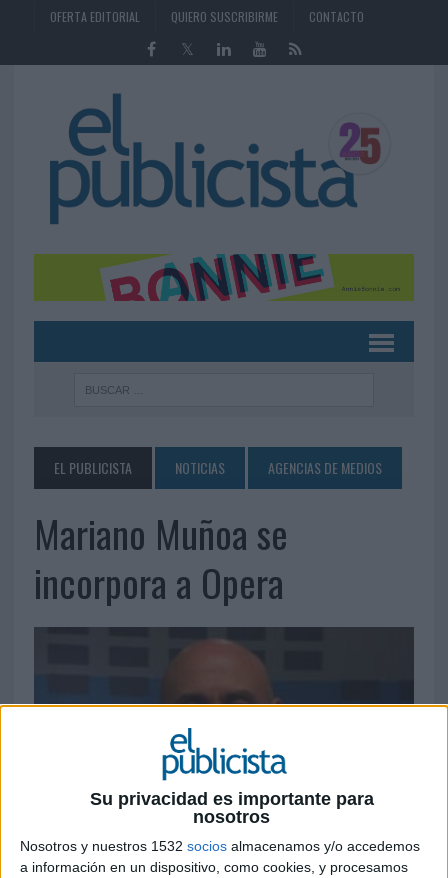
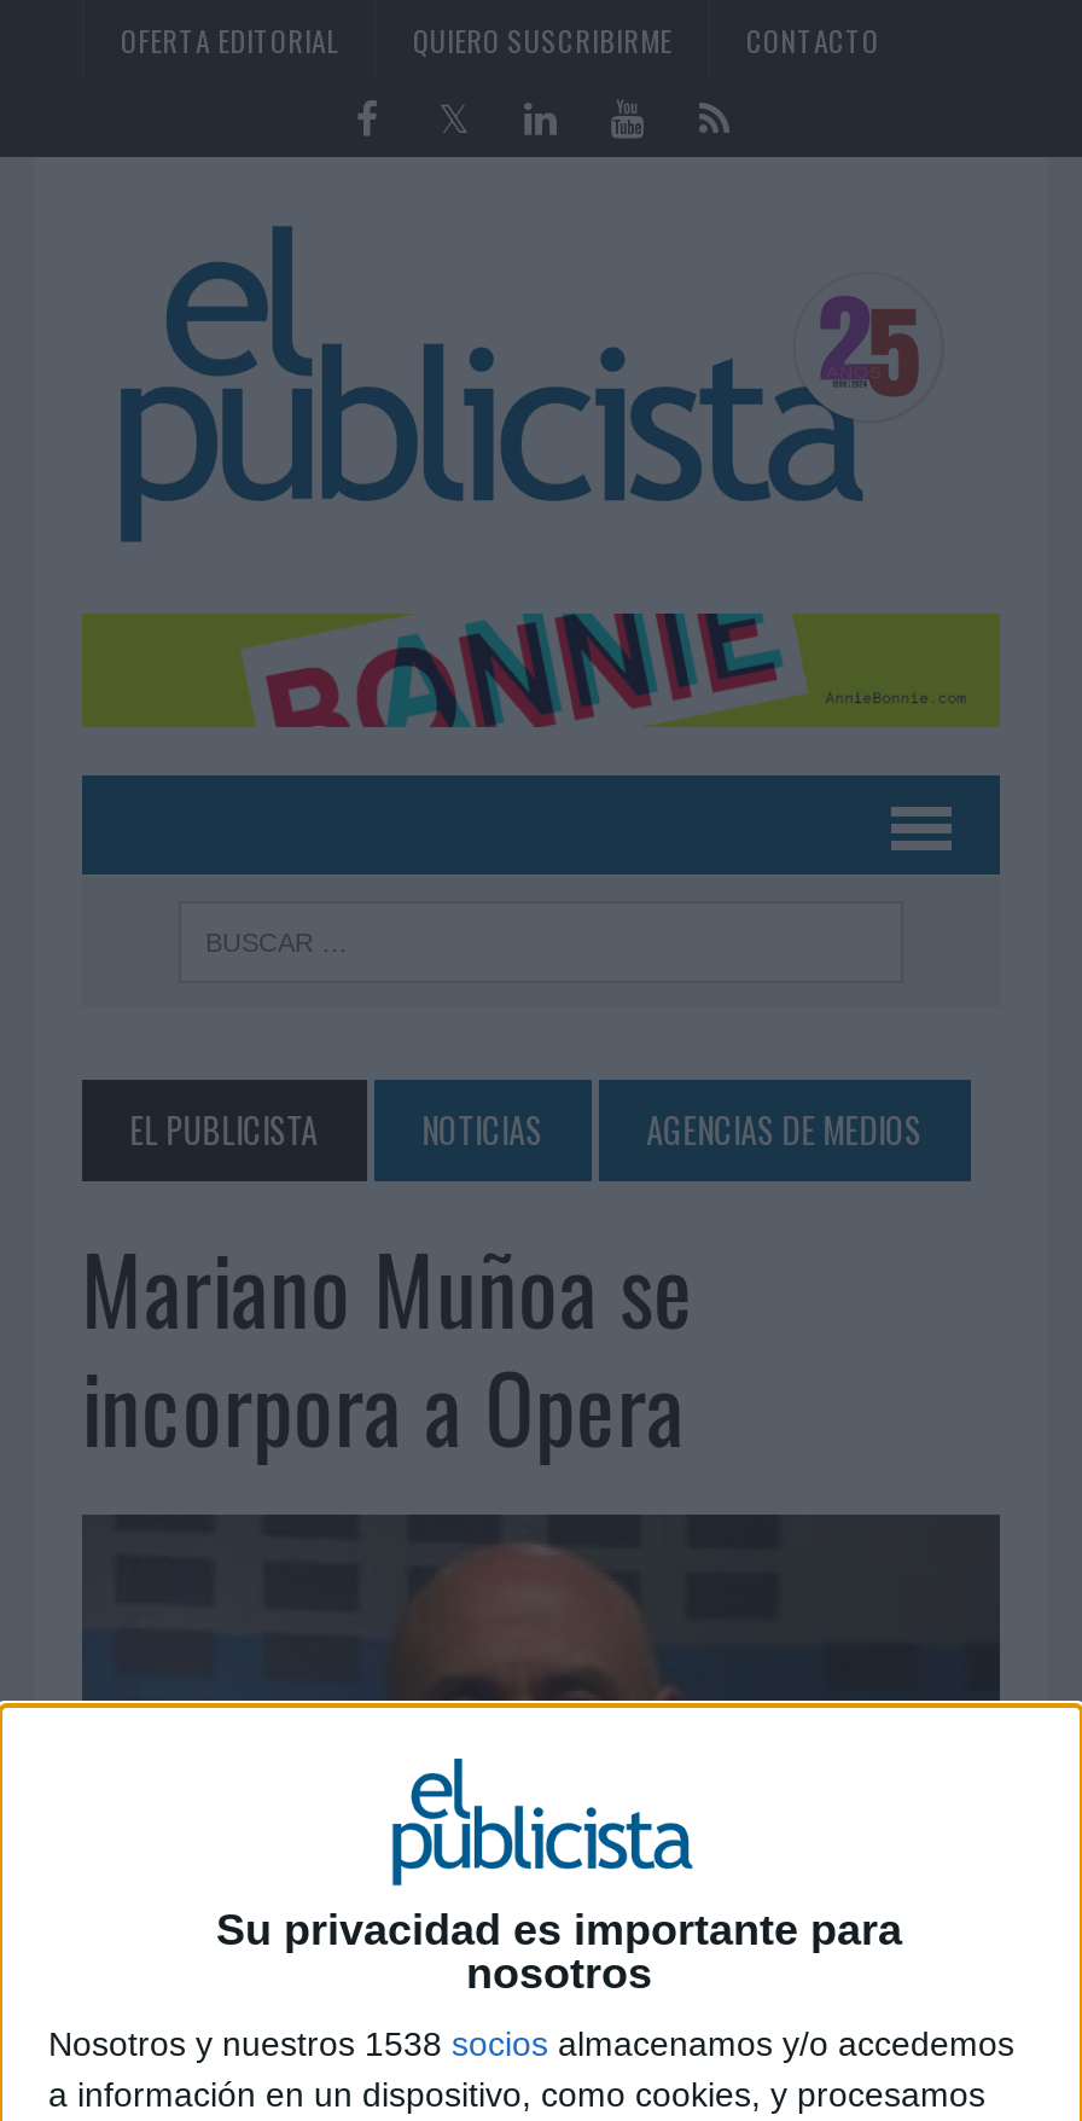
- Nosotros y nuestros 1532 socios almacenamos y/o accedemos
+ Nosotros y nuestros 1538 socios almacenamos y/o accedemos
